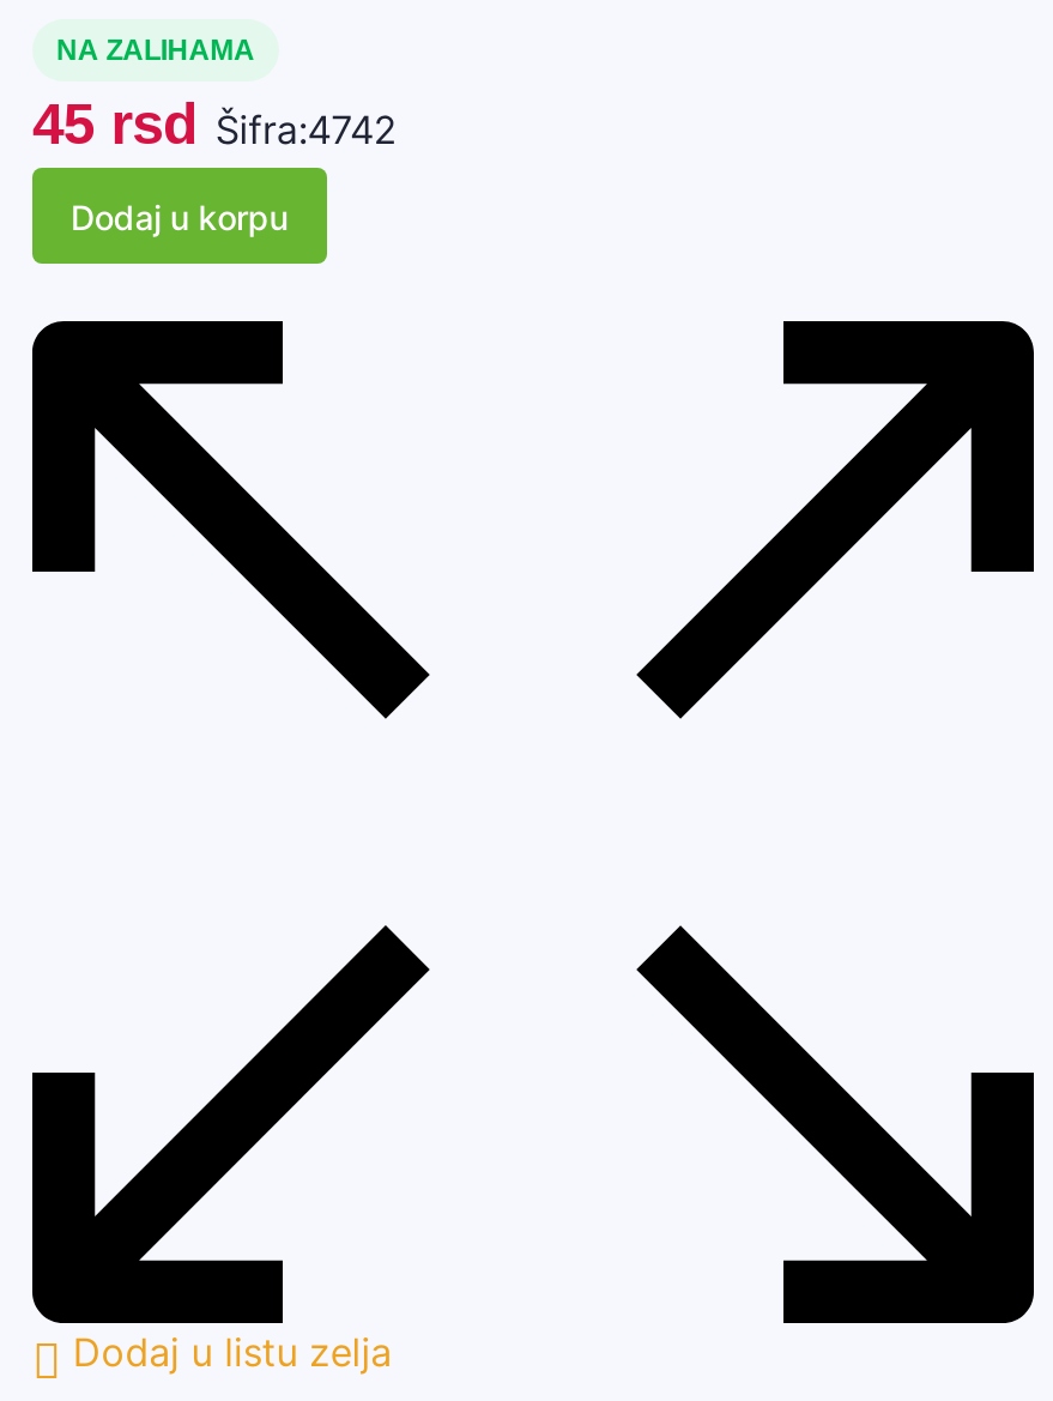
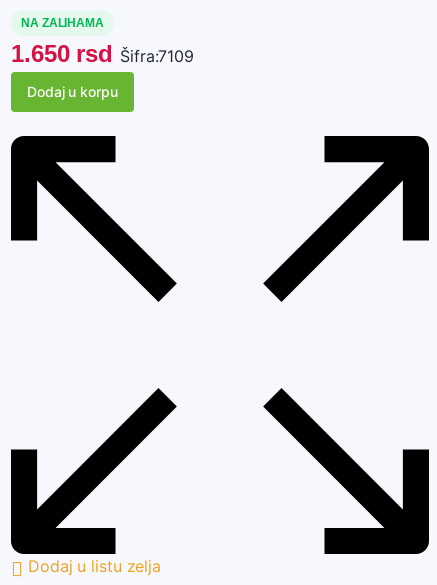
- 45 rsd Šifra:4742
+ 1.650 rsd Šifra:7109
